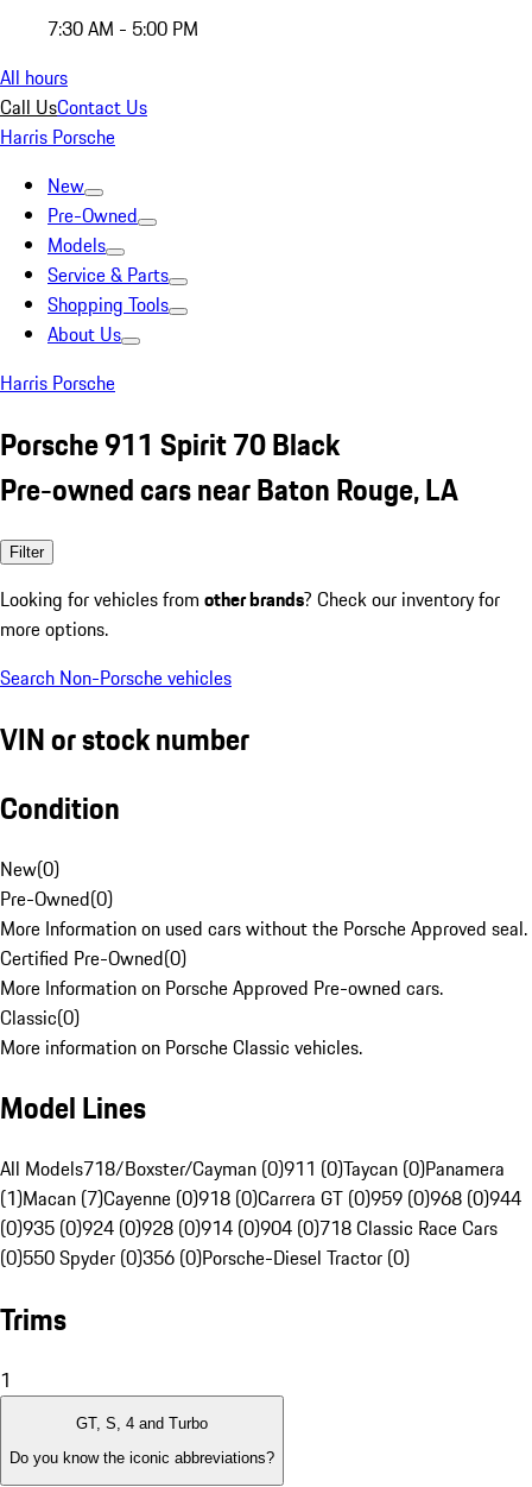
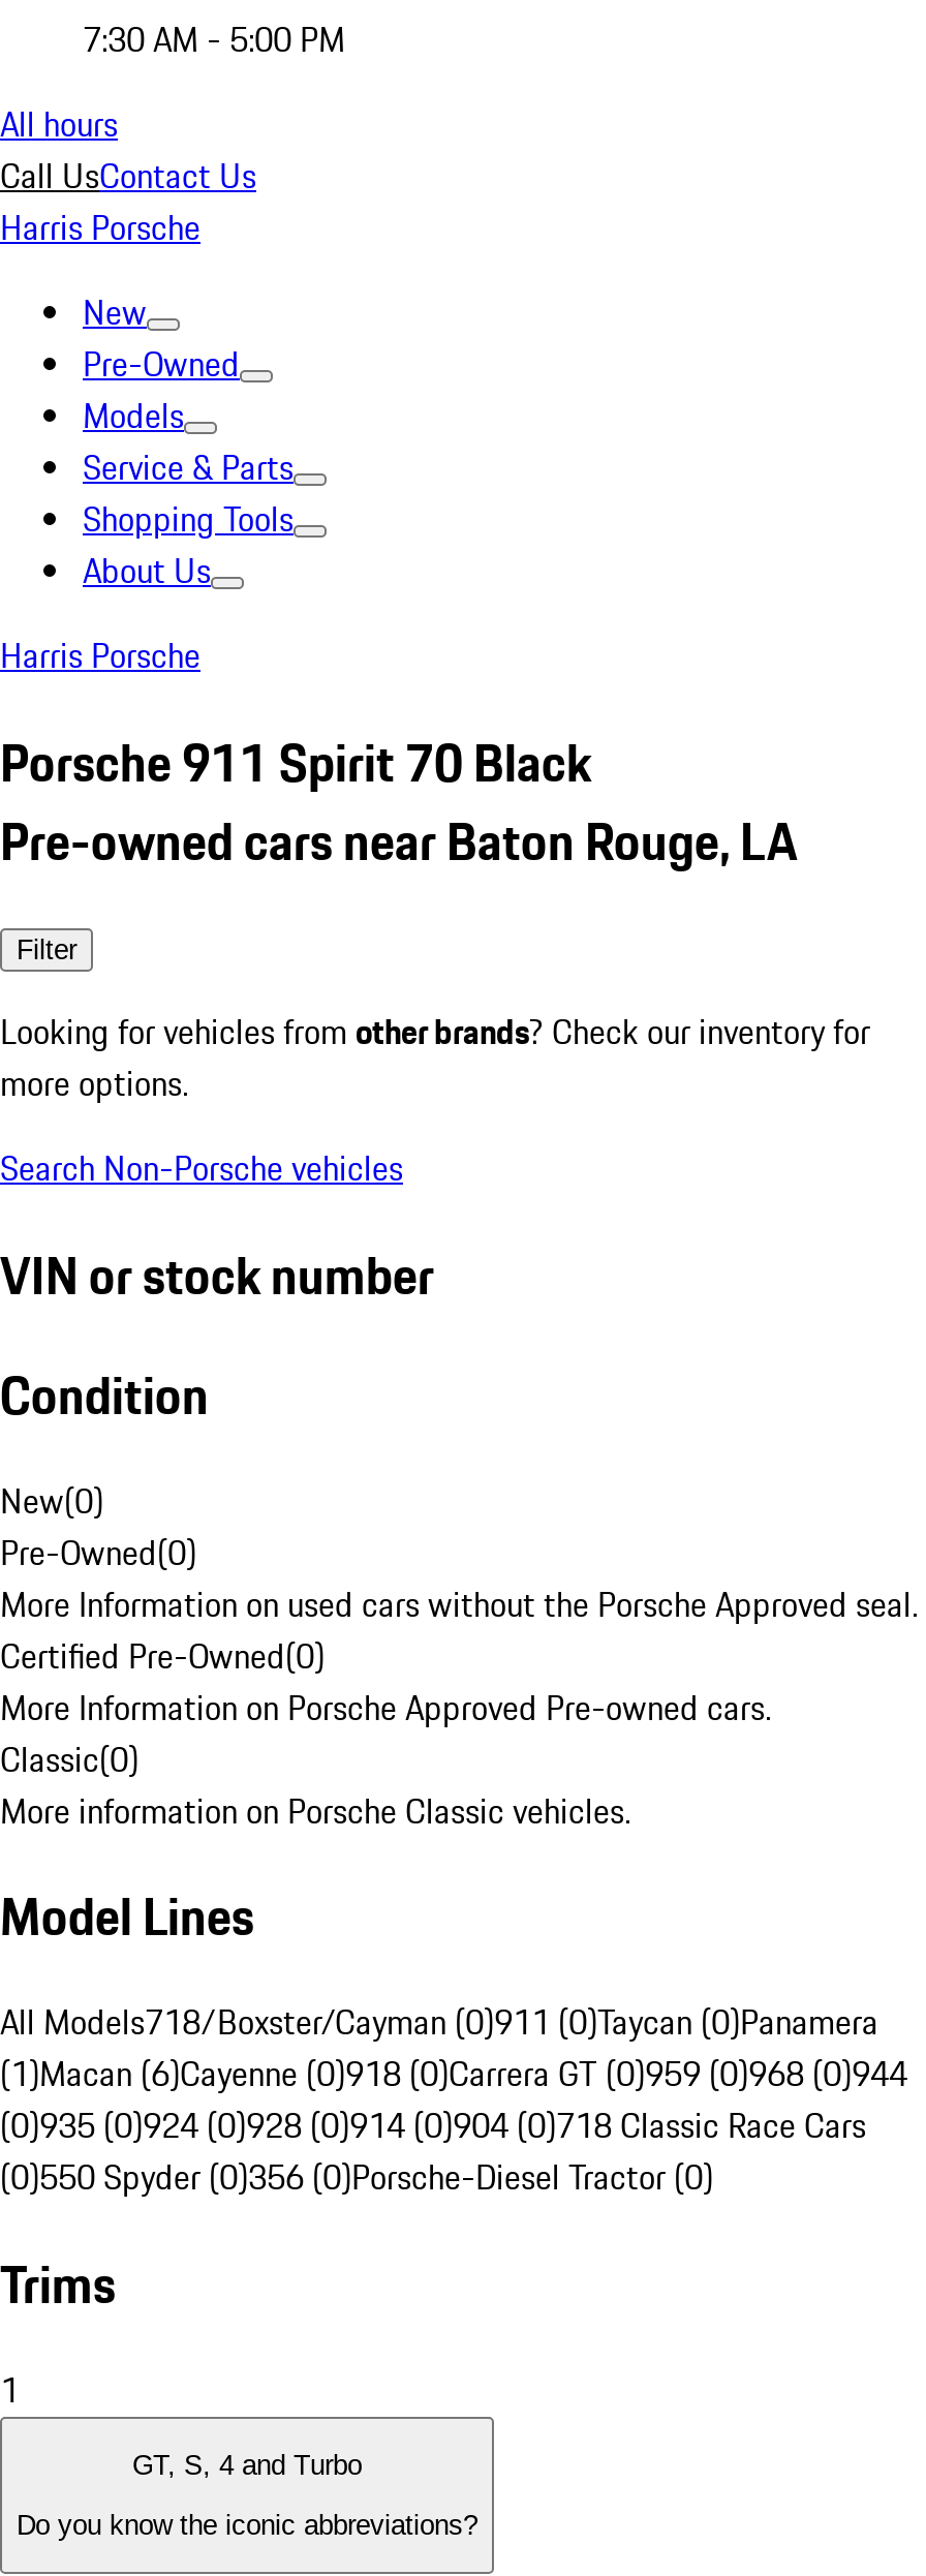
- (1)Macan (7)Cayenne (0)918 (0)Carrera GT (0)959 (0)968 (0)944
+ (1)Macan (6)Cayenne (0)918 (0)Carrera GT (0)959 (0)968 (0)944
